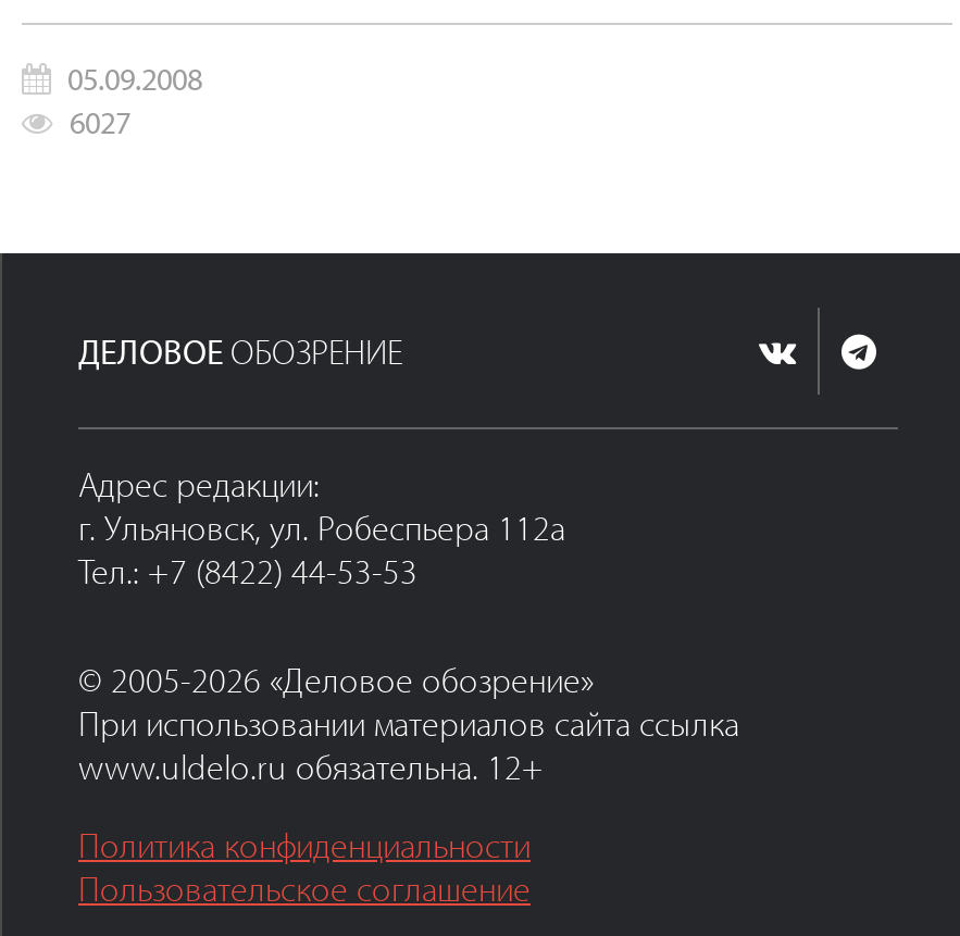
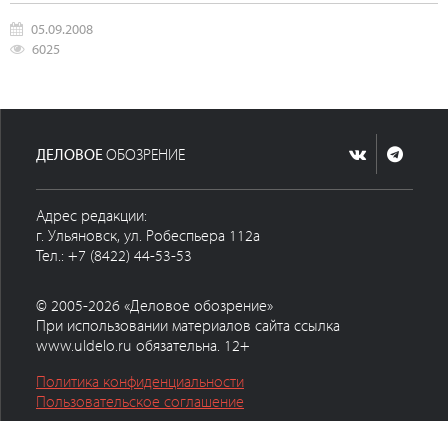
- 6027
+ 6025
